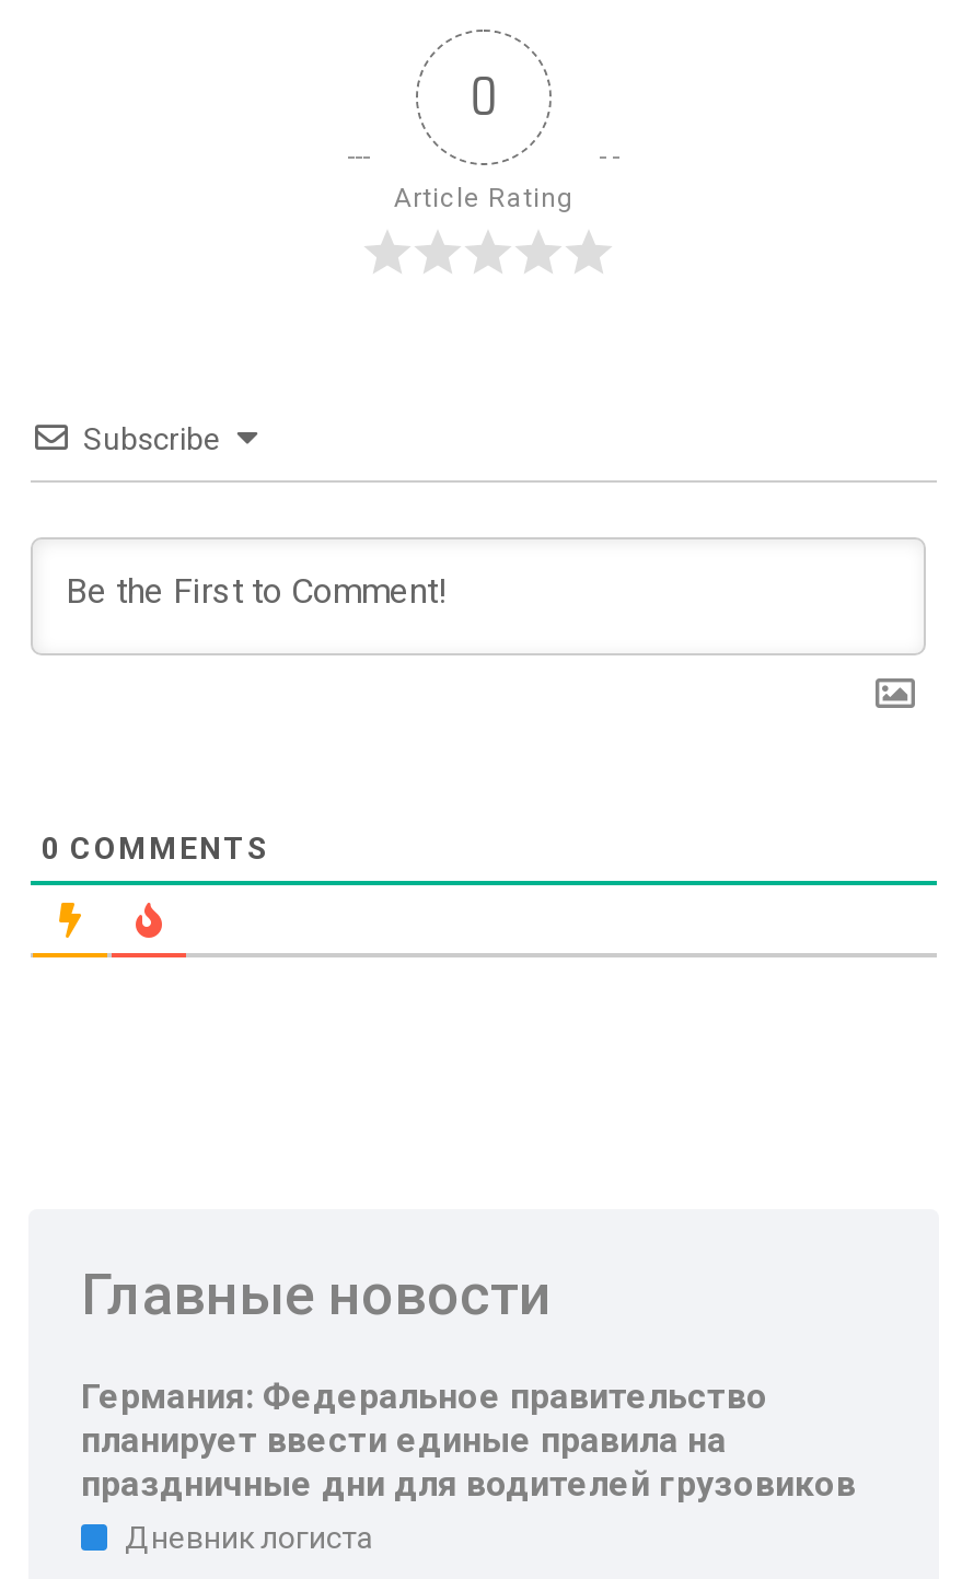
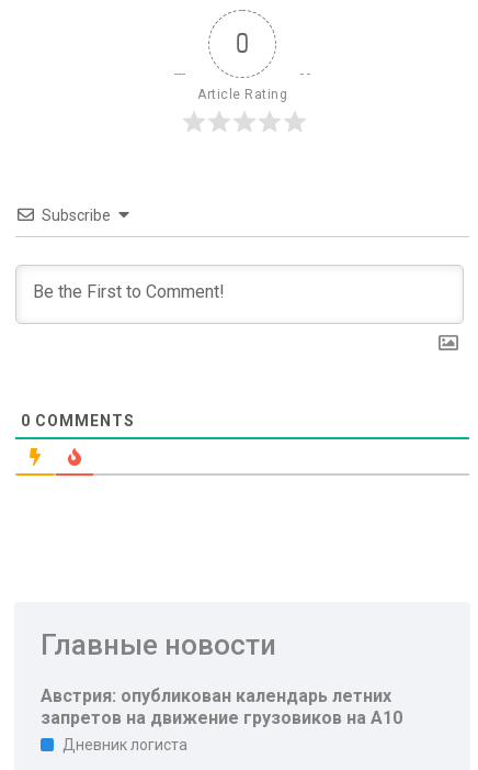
- Германия: Федеральное правительство
- планирует ввести единые правила на
- праздничные дни для водителей грузовиков
+ Австрия: опубликован календарь летних
+ запретов на движение грузовиков на А10
